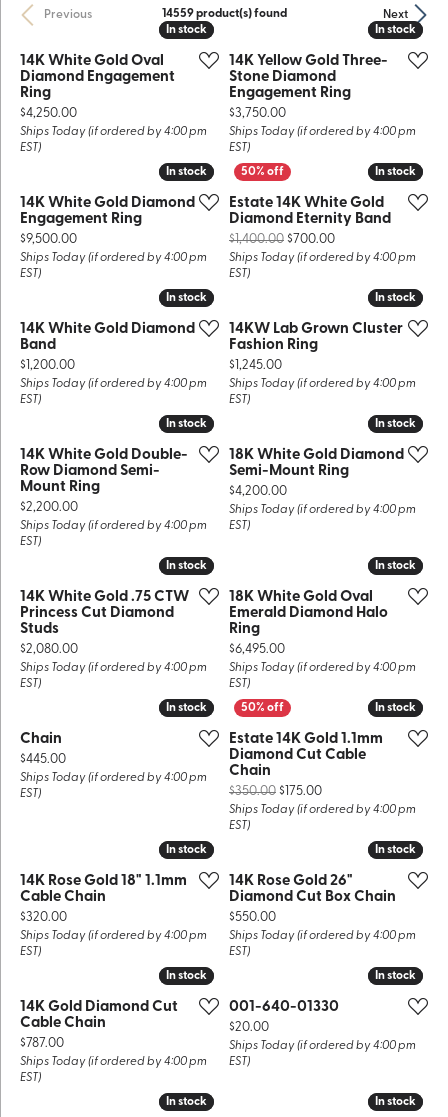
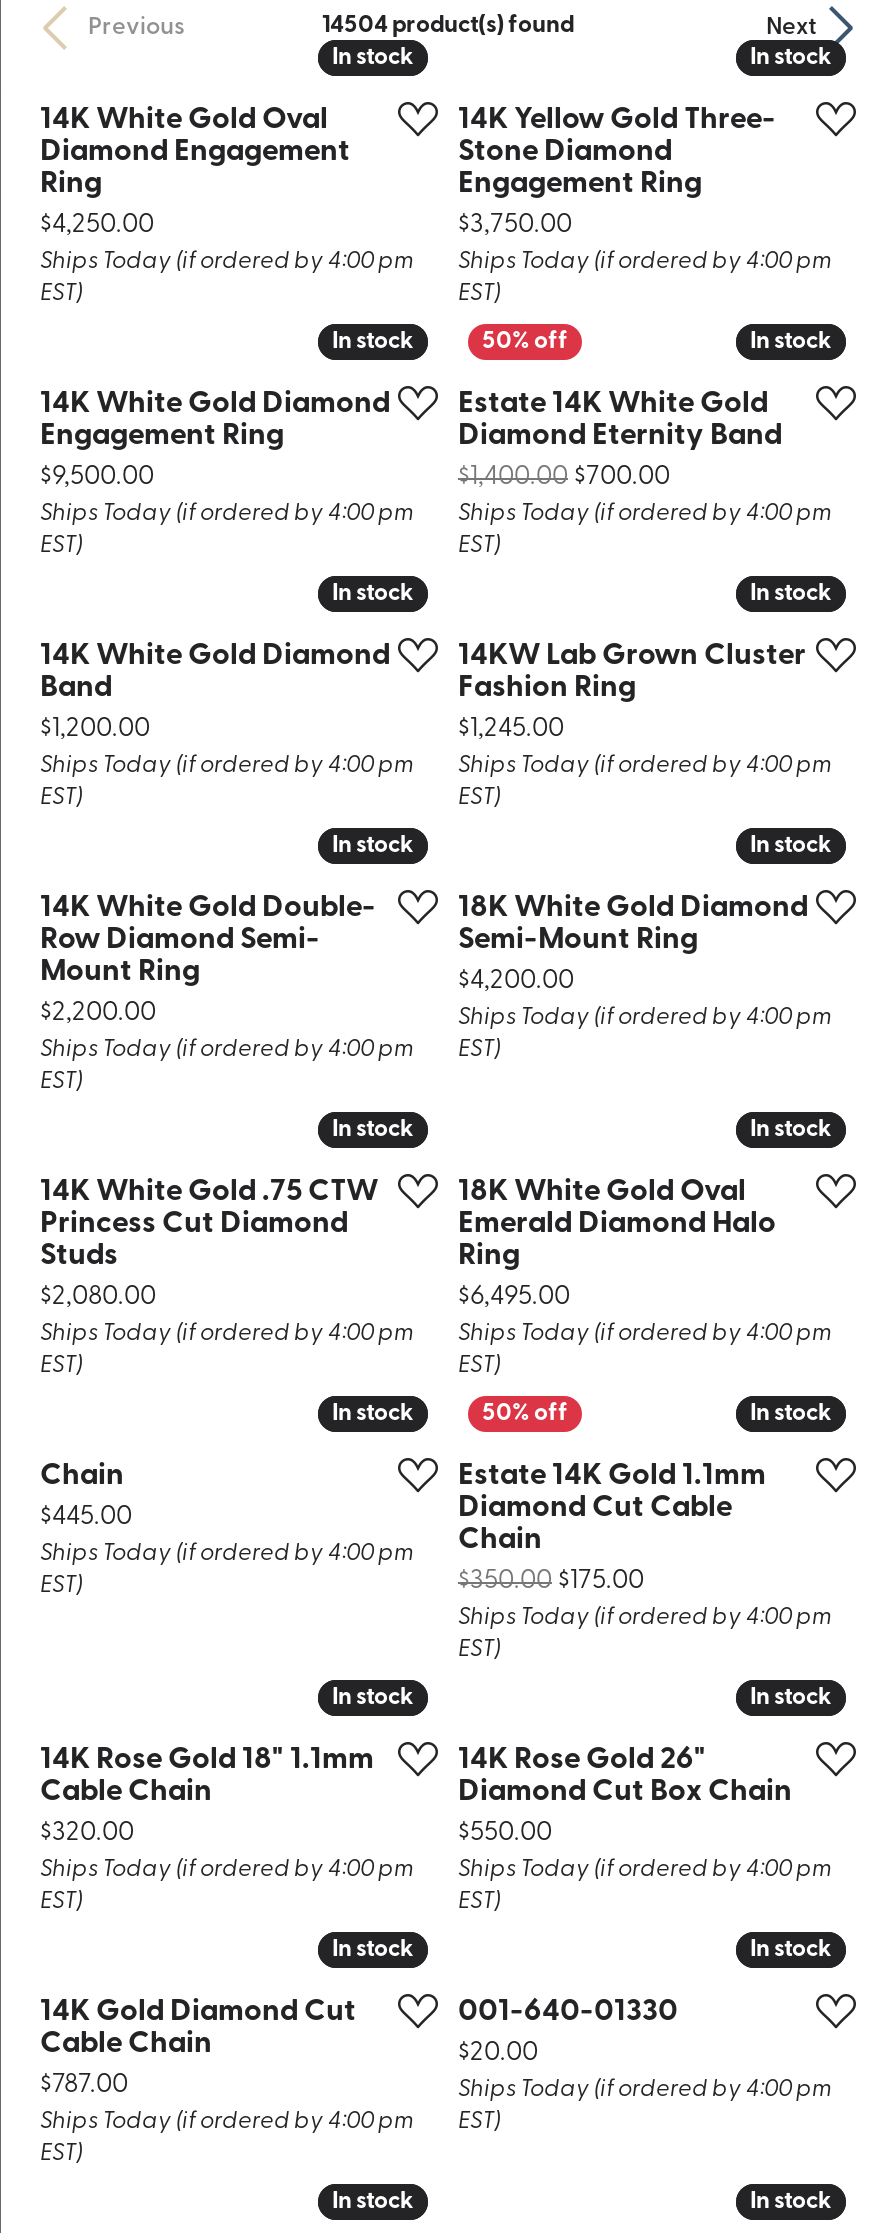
- 14559 product(s) found
+ 14504 product(s) found
